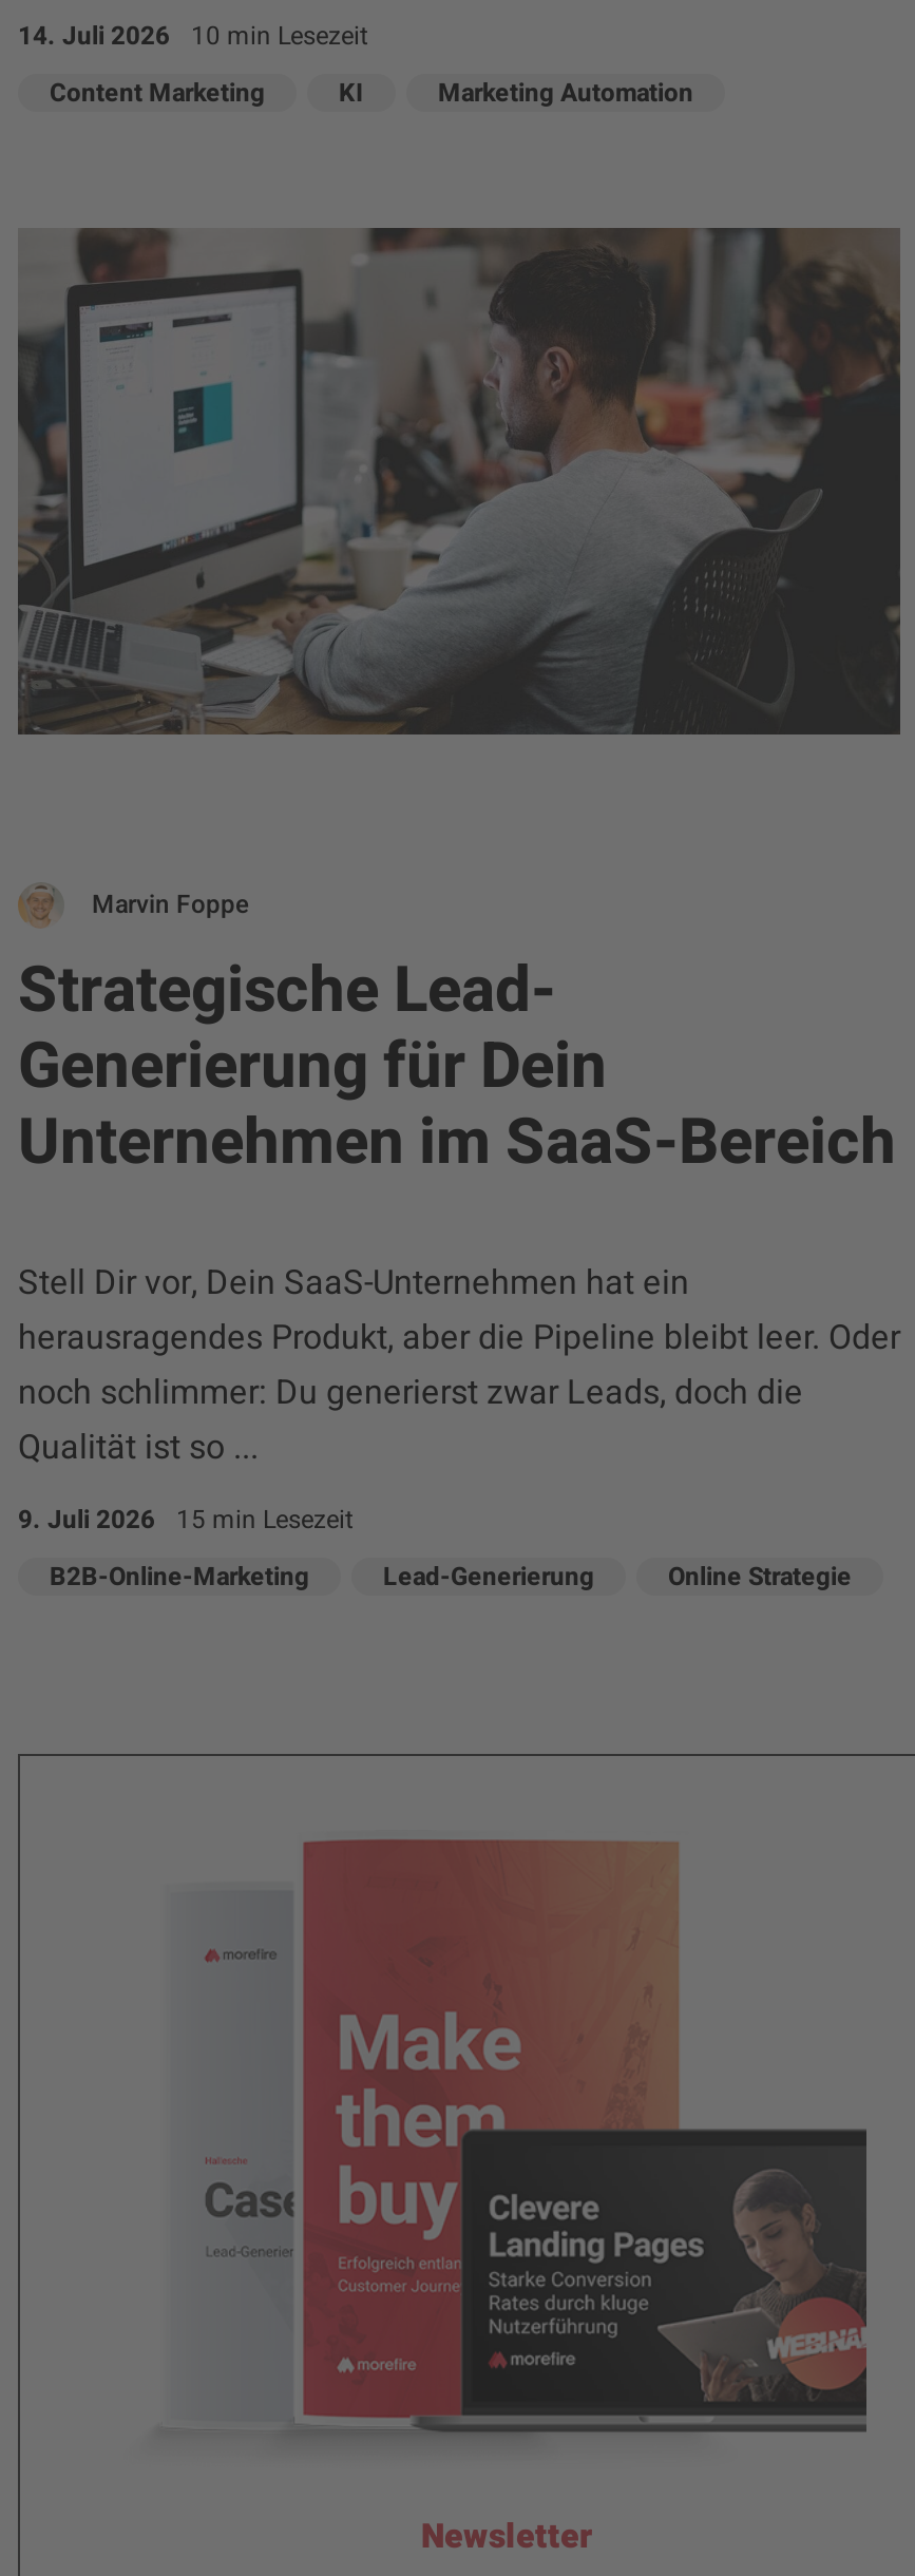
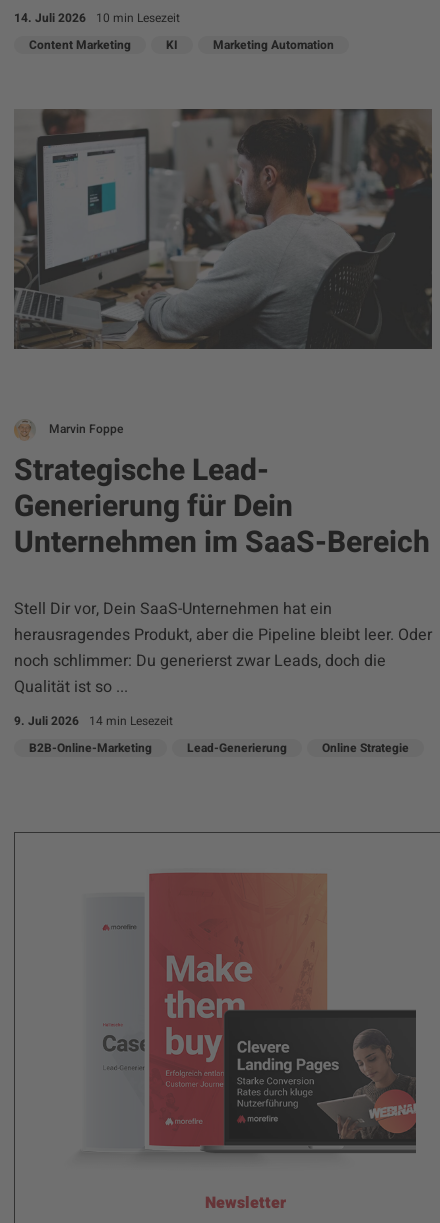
- 9. Juli 2026 15 min Lesezeit
+ 9. Juli 2026 14 min Lesezeit
